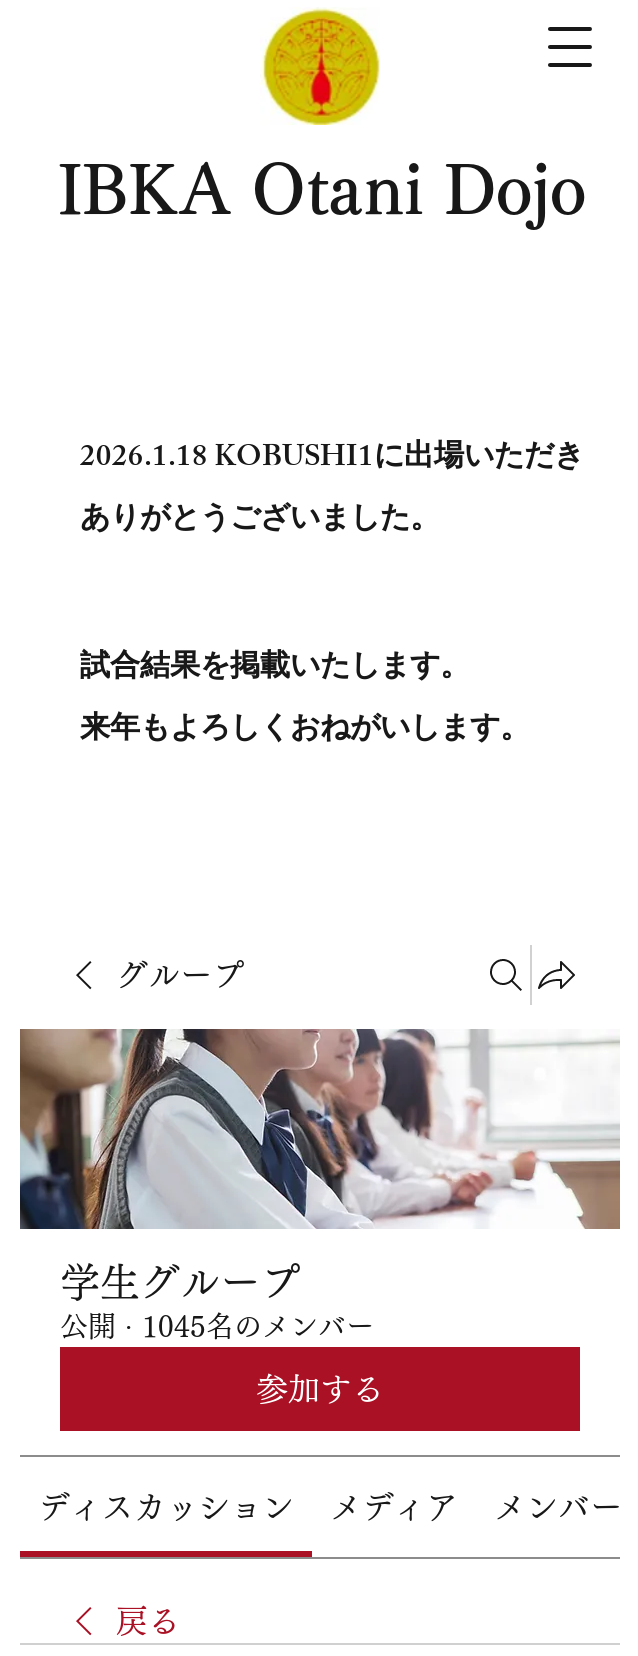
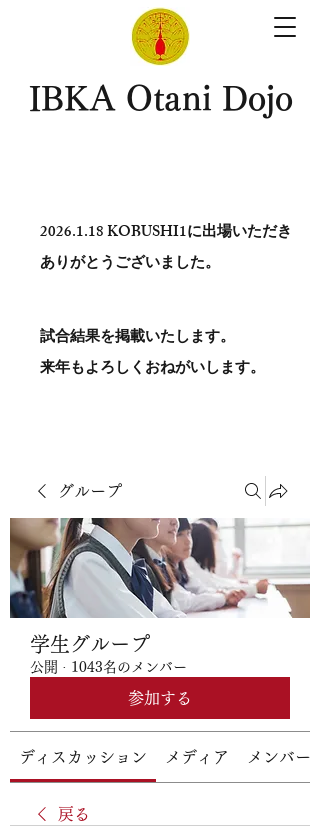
- 公開 · 1045名のメンバー
+ 公開 · 1043名のメンバー
